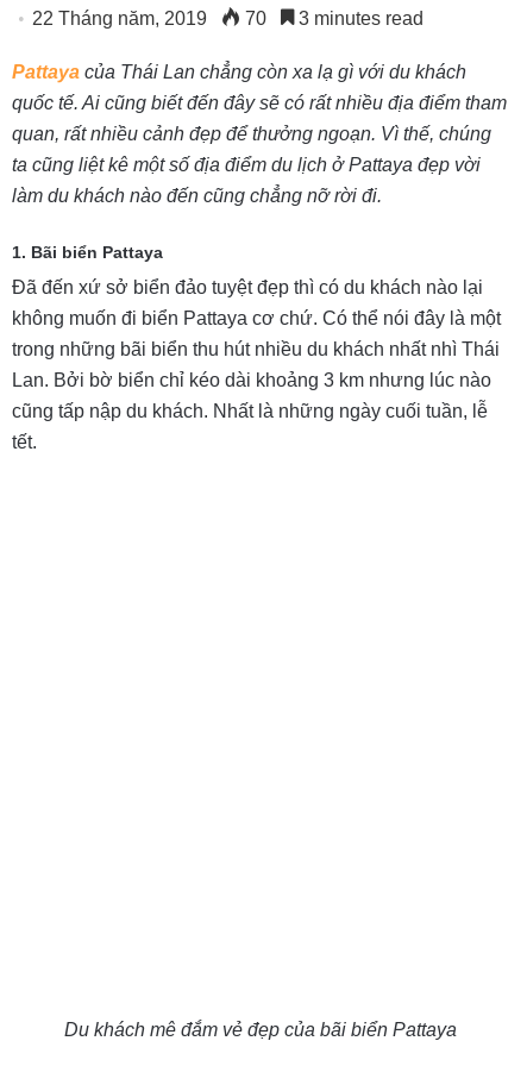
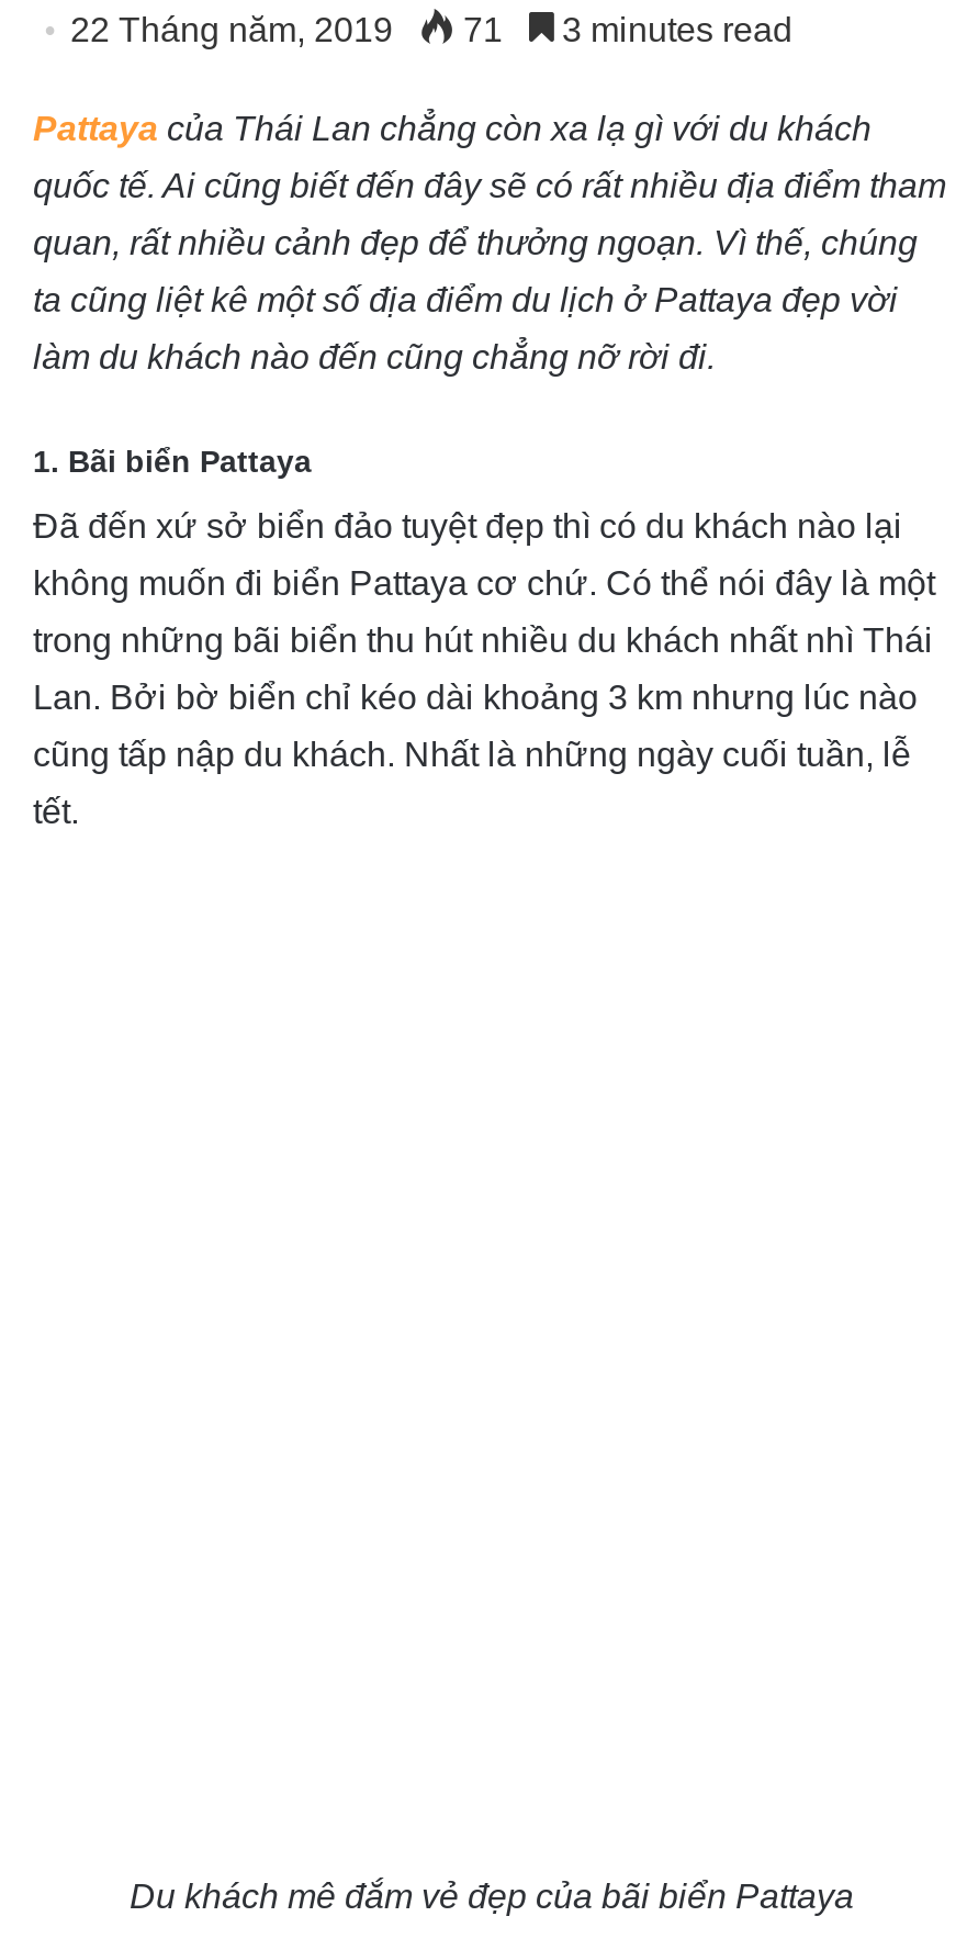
- 22 Tháng năm, 2019 70 3 minutes read
+ 22 Tháng năm, 2019 71 3 minutes read
